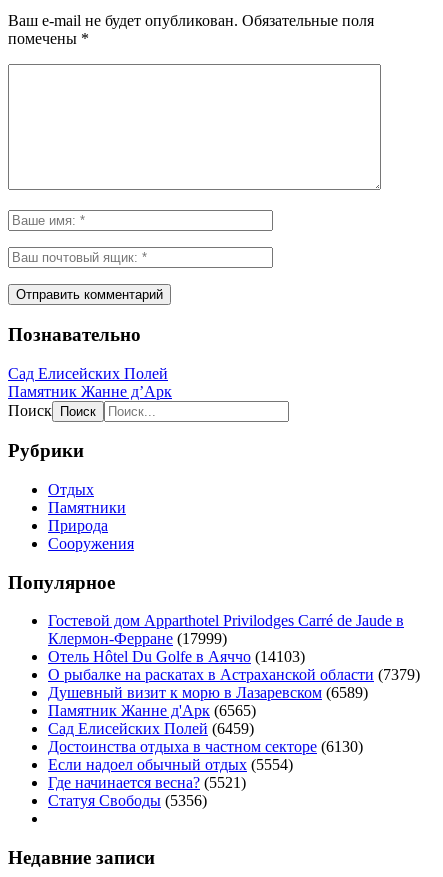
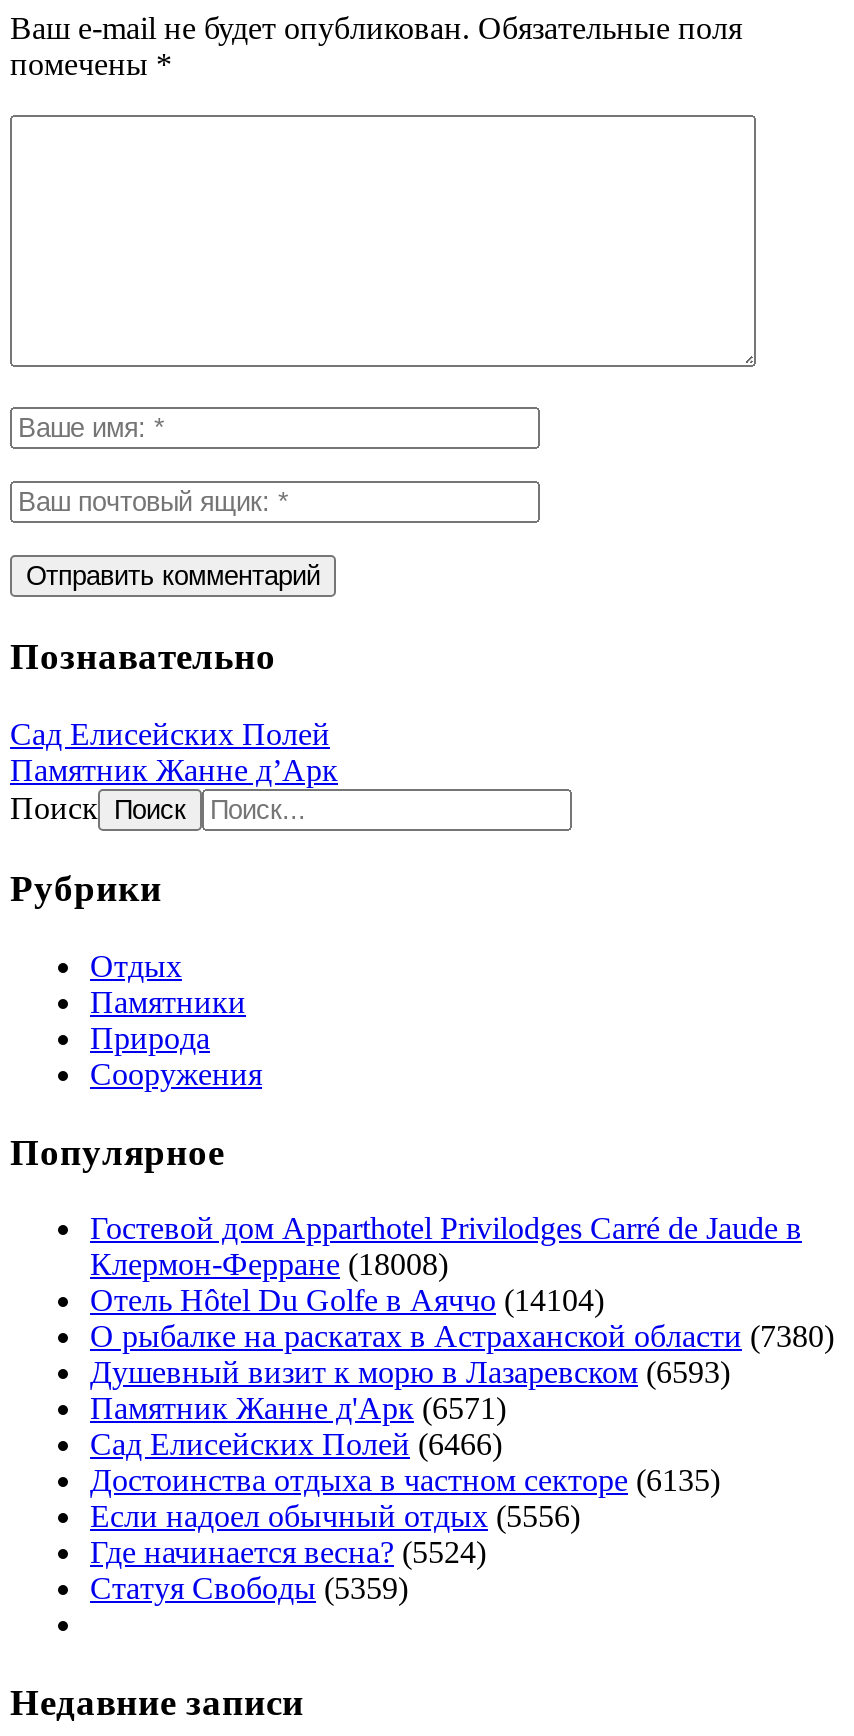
- Клермон-Ферране (17999)
+ Клермон-Ферране (18008)

- Отель Hôtel Du Golfe в Аяччо (14103)
+ Отель Hôtel Du Golfe в Аяччо (14104)

- О рыбалке на раскатах в Астраханской области (7379)
+ О рыбалке на раскатах в Астраханской области (7380)

- Душевный визит к морю в Лазаревском (6589)
+ Душевный визит к морю в Лазаревском (6593)

- Памятник Жанне д'Арк (6565)
+ Памятник Жанне д'Арк (6571)

- Сад Елисейских Полей (6459)
+ Сад Елисейских Полей (6466)

- Достоинства отдыха в частном секторе (6130)
+ Достоинства отдыха в частном секторе (6135)

- Если надоел обычный отдых (5554)
+ Если надоел обычный отдых (5556)

- Где начинается весна? (5521)
+ Где начинается весна? (5524)

- Статуя Свободы (5356)
+ Статуя Свободы (5359)
